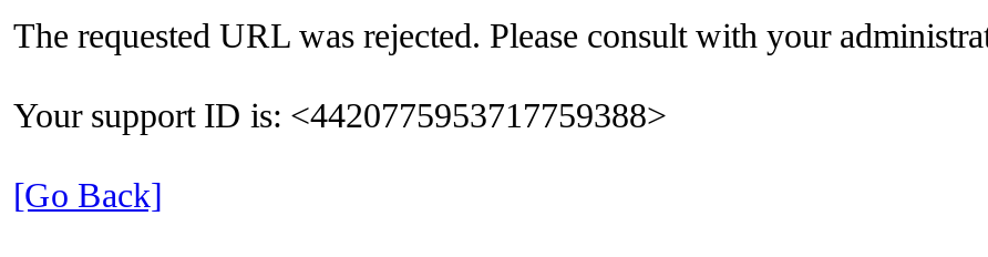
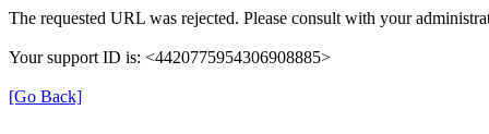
- Your support ID is: <4420775953717759388>
+ Your support ID is: <4420775954306908885>
